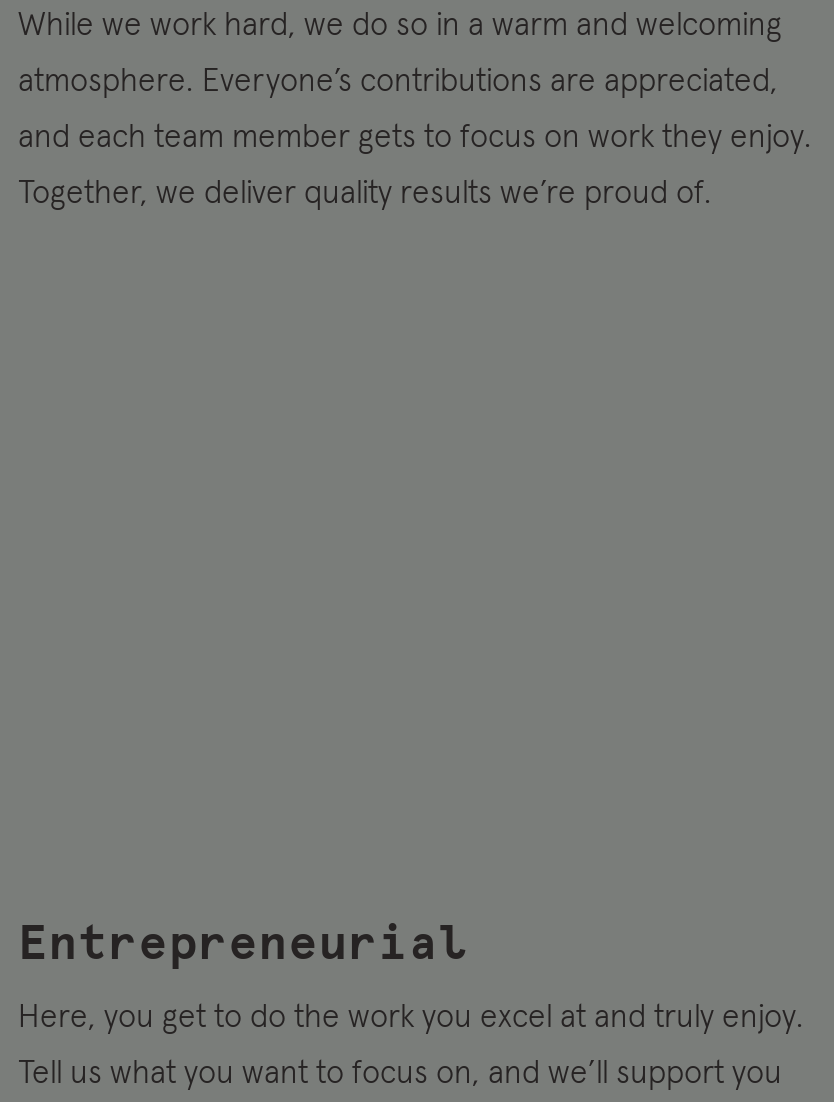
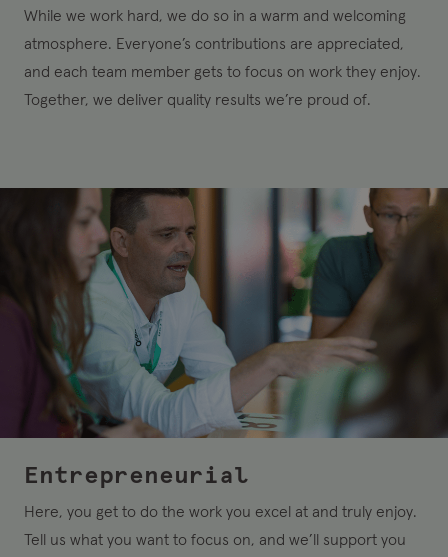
+ [image]
